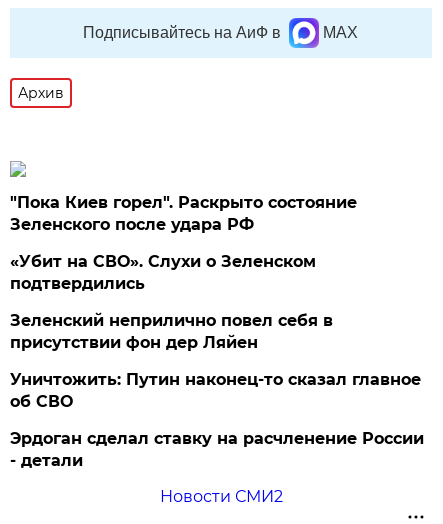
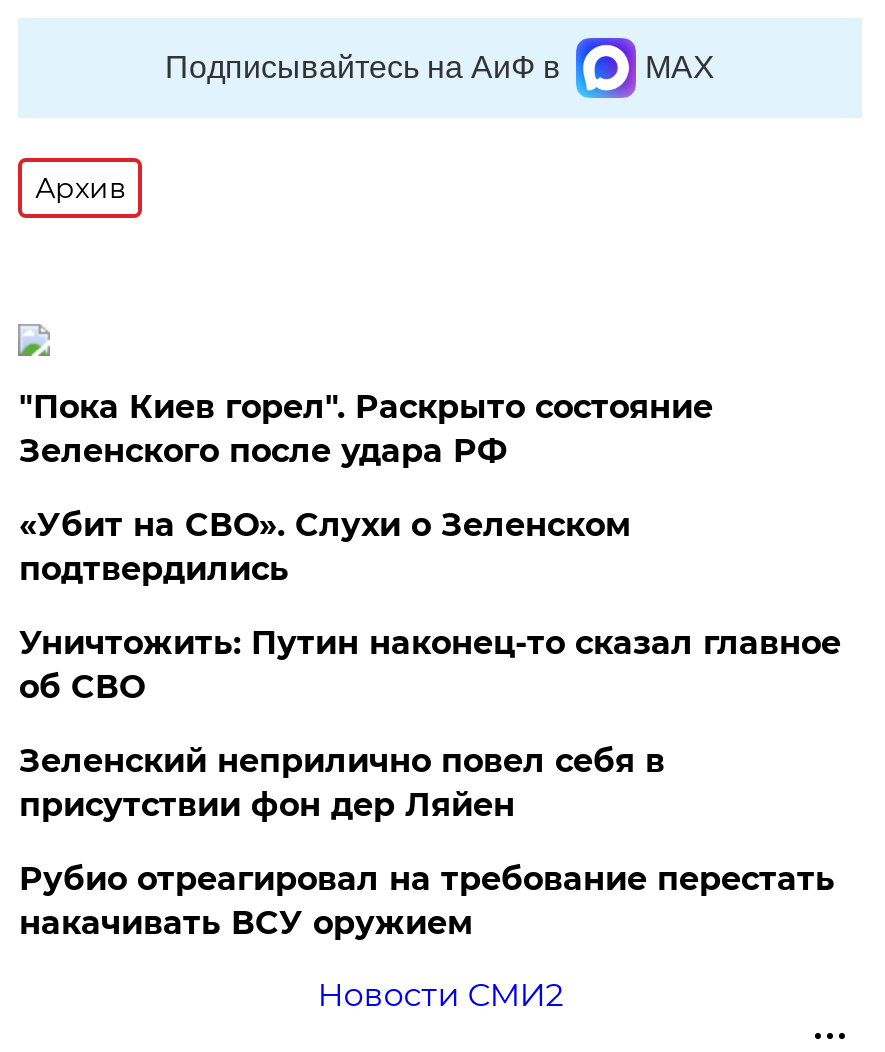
moved down: Зеленский неприлично повел cебя в | присутствии фон дер Ляйен

moved up: Уничтожить: Путин наконец-то сказал главное | об СВО

- Эрдоган сделал ставку на расчленение России
- - детали
+ Рубио отреагировал на требование перестать
+ накачивать ВСУ оружием
